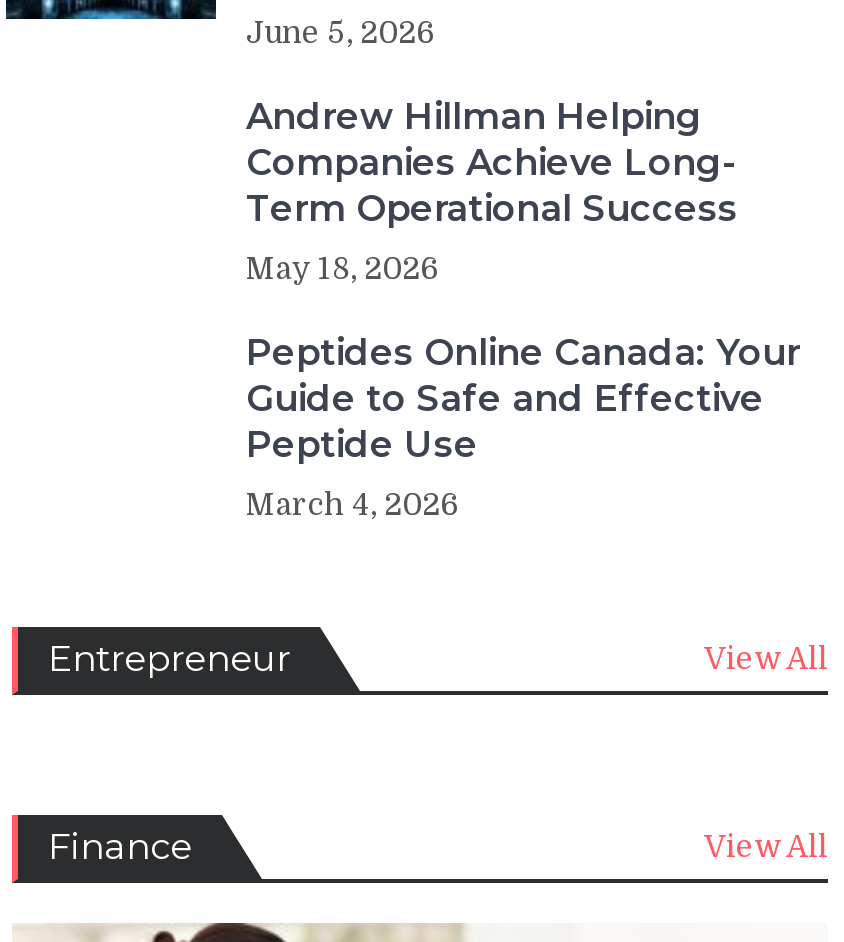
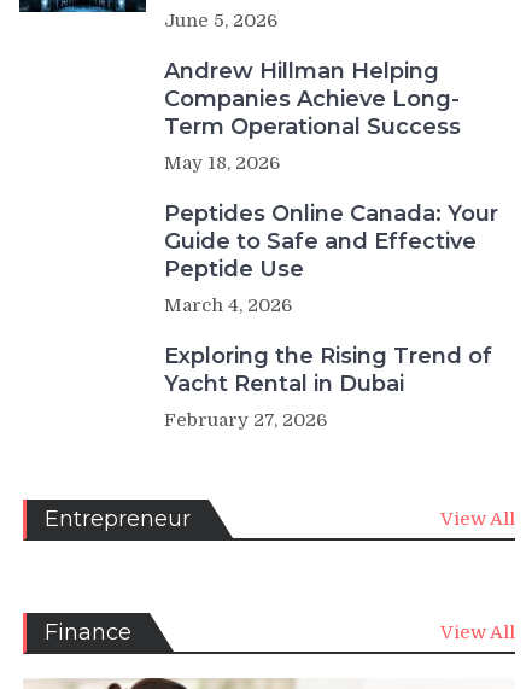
+ Exploring the Rising Trend of
+ Yacht Rental in Dubai
+ February 27, 2026
